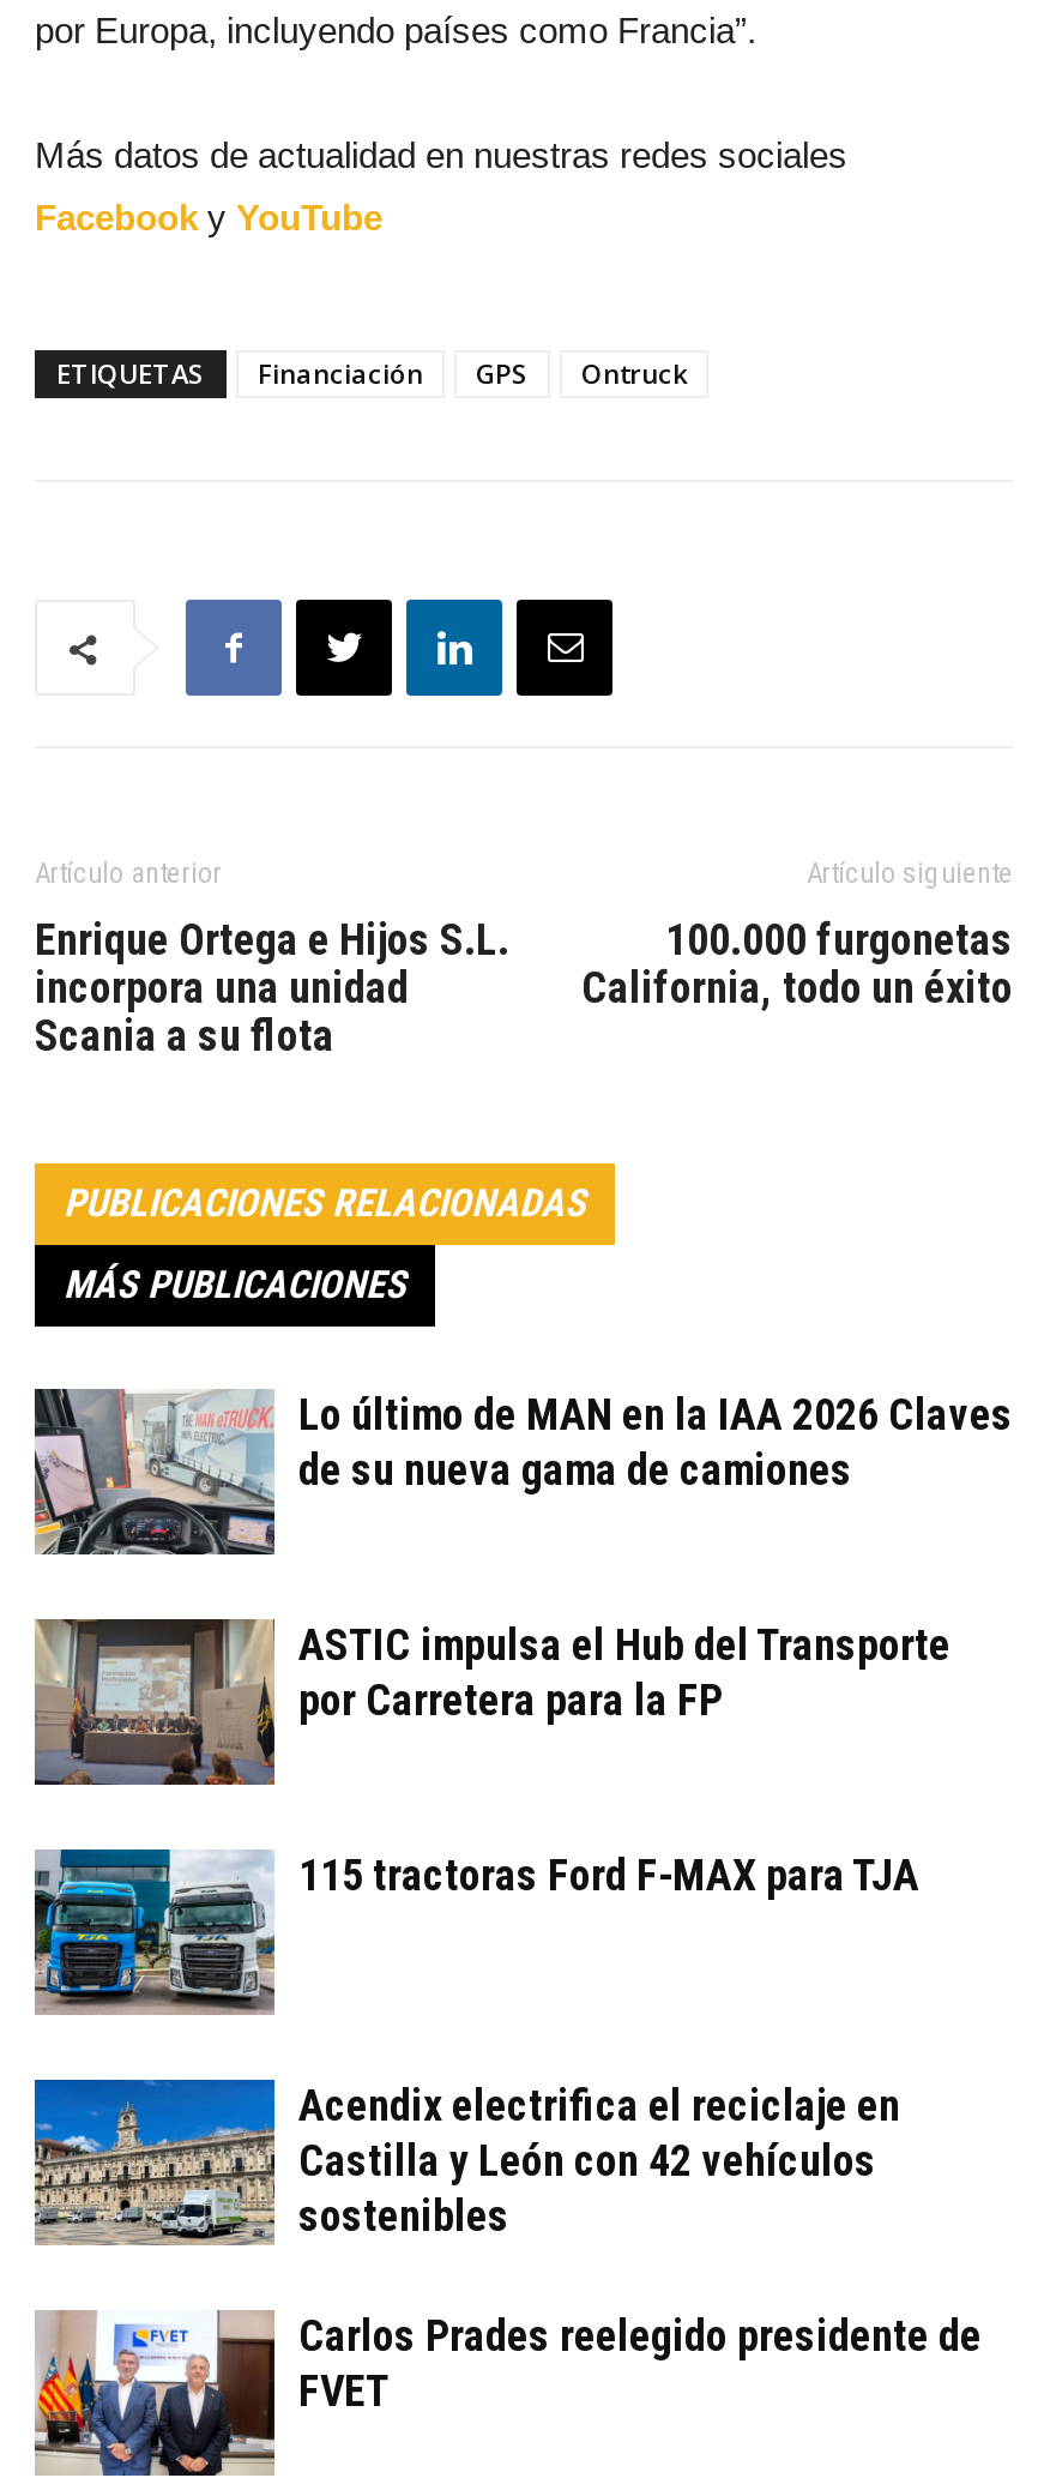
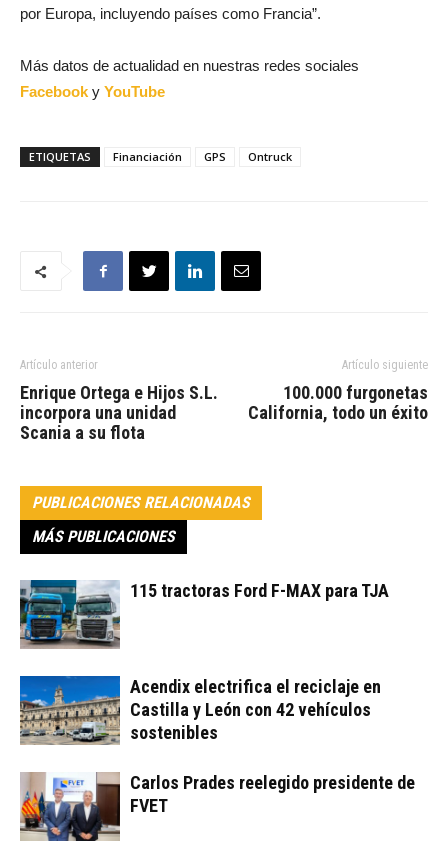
- [image]
- Lo último de MAN en la IAA 2026 Claves
- de su nueva gama de camiones
- ASTIC impulsa el Hub del Transporte
- por Carretera para la FP

- [image]
